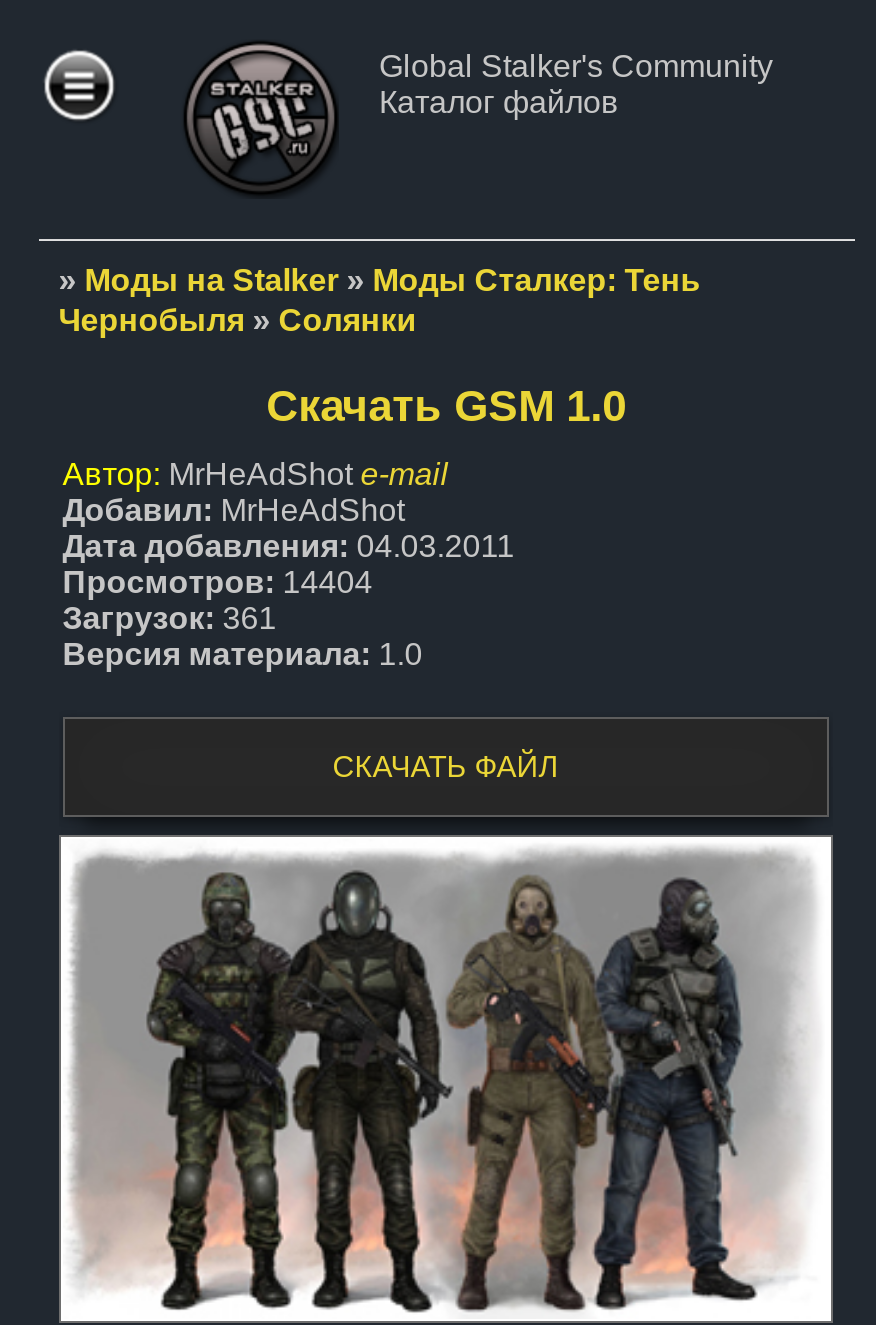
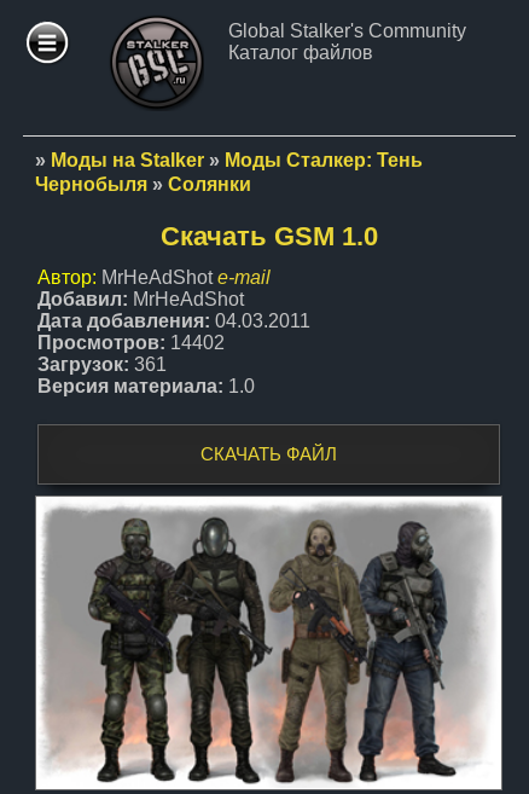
- Просмотров: 14404
+ Просмотров: 14402
